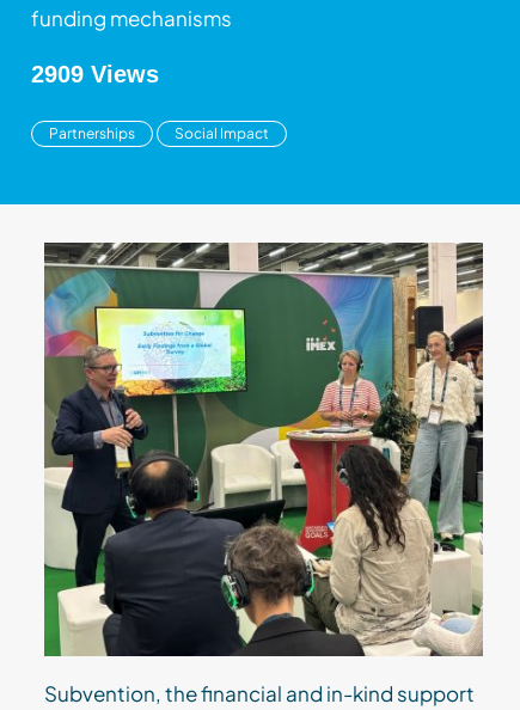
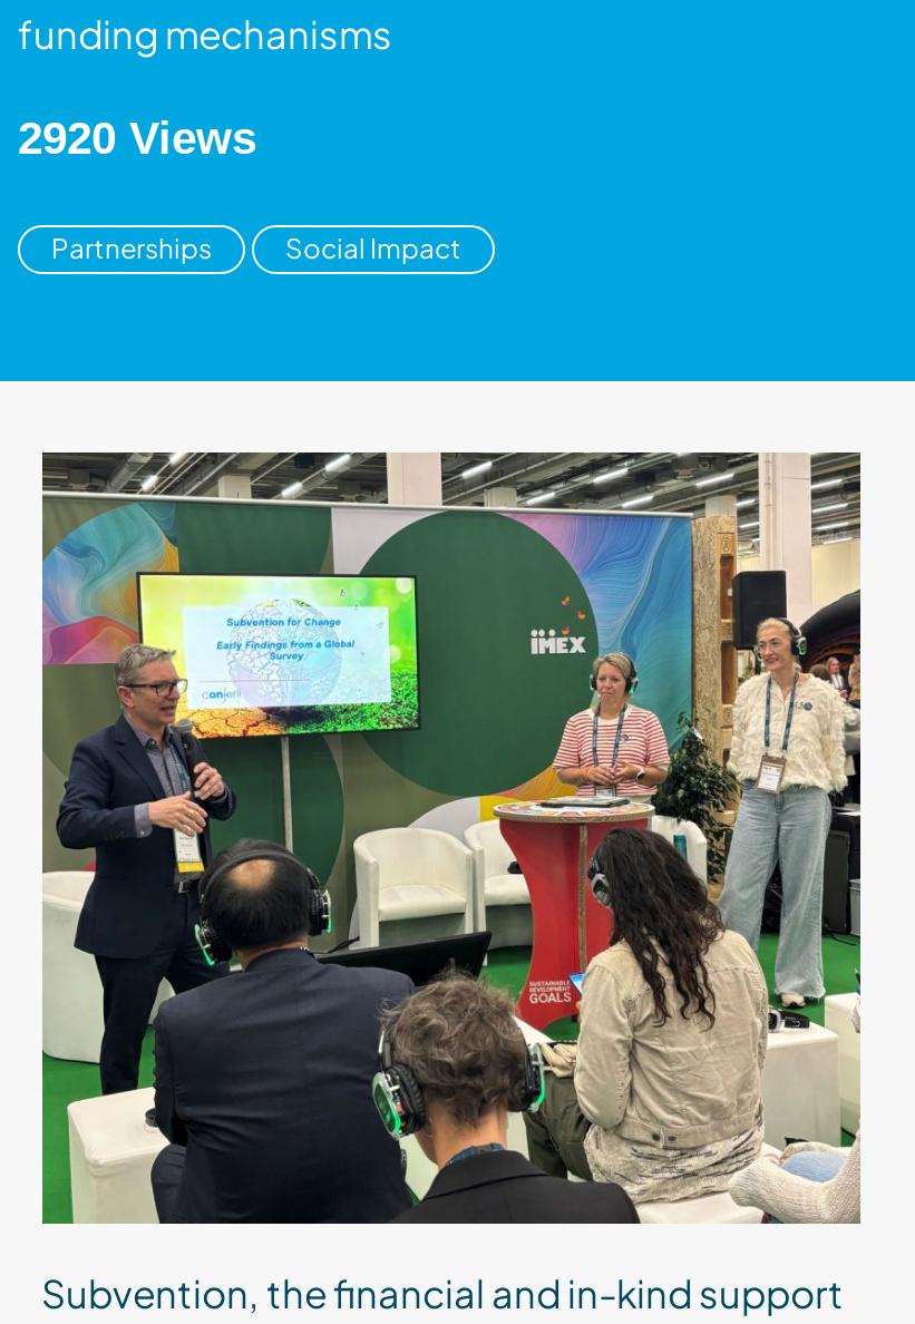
- 2909 Views
+ 2920 Views
